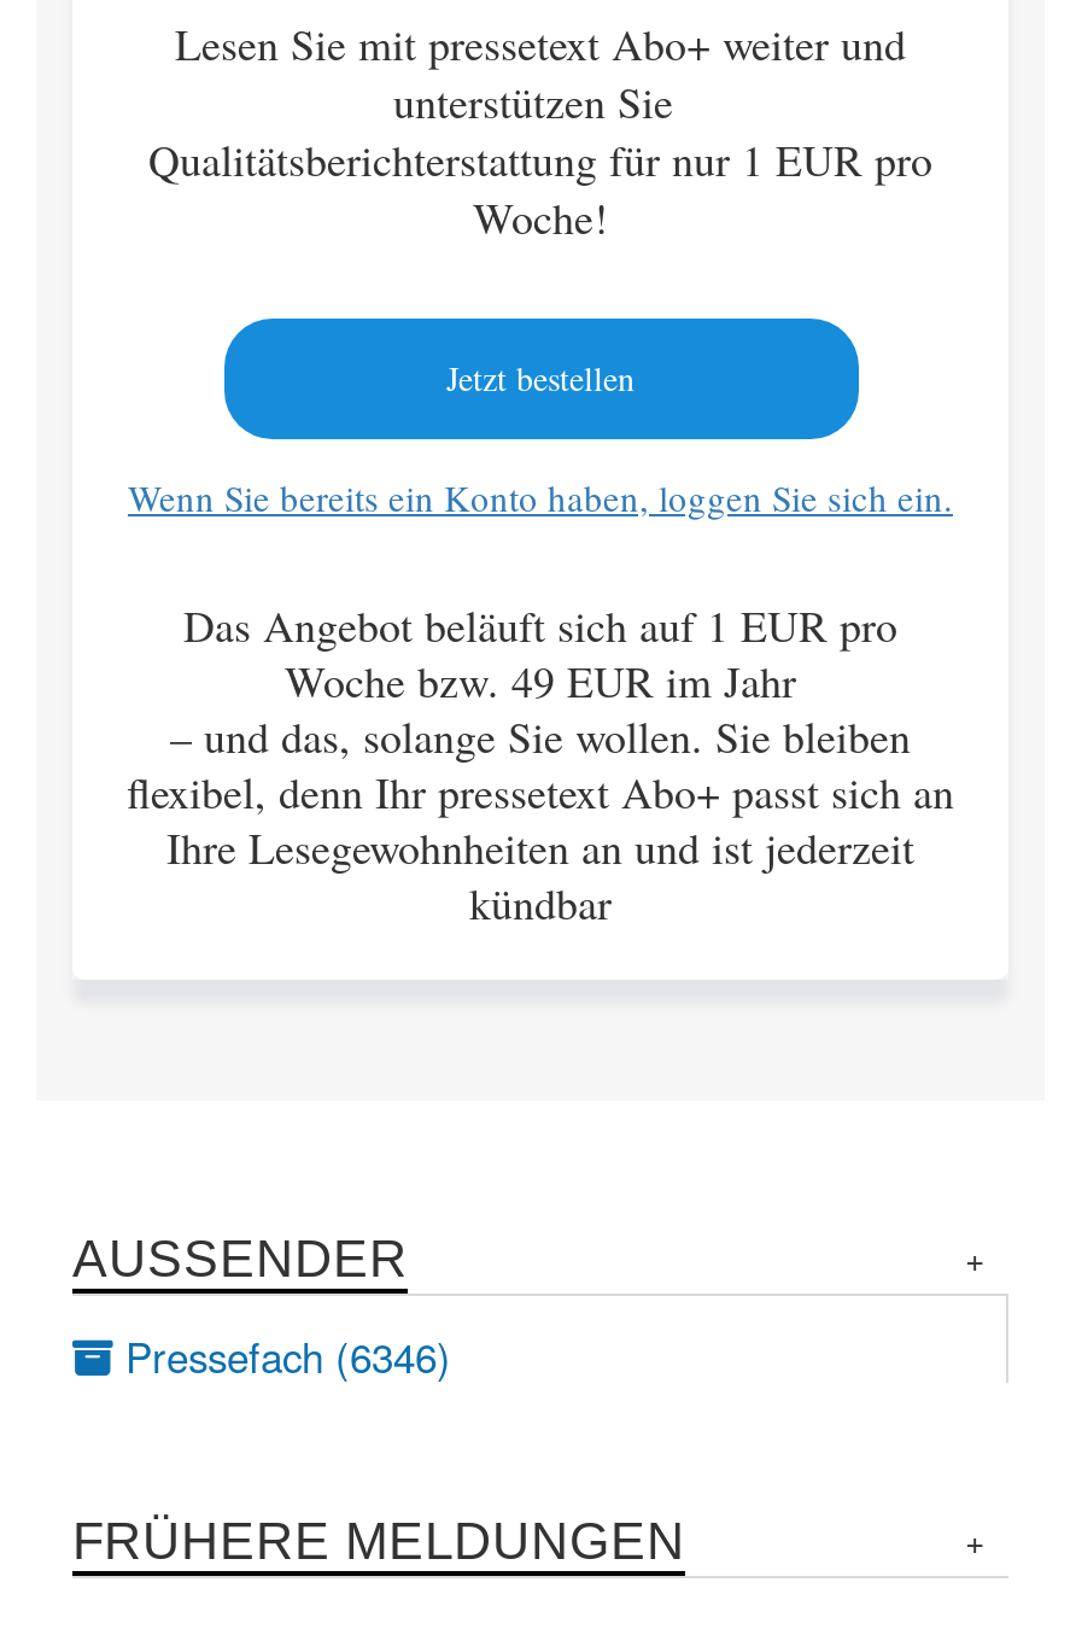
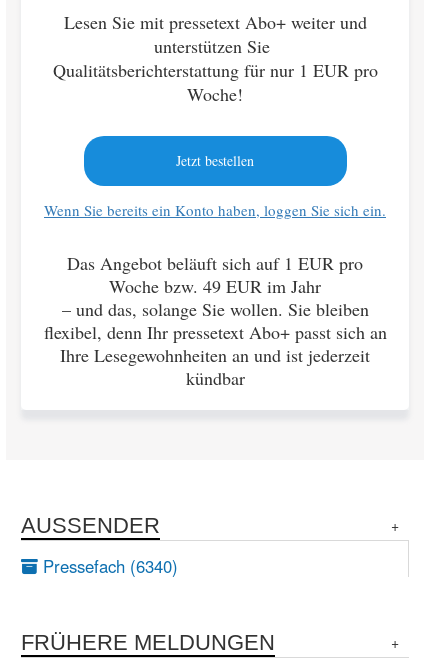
- Pressefach (6346)
+ Pressefach (6340)
